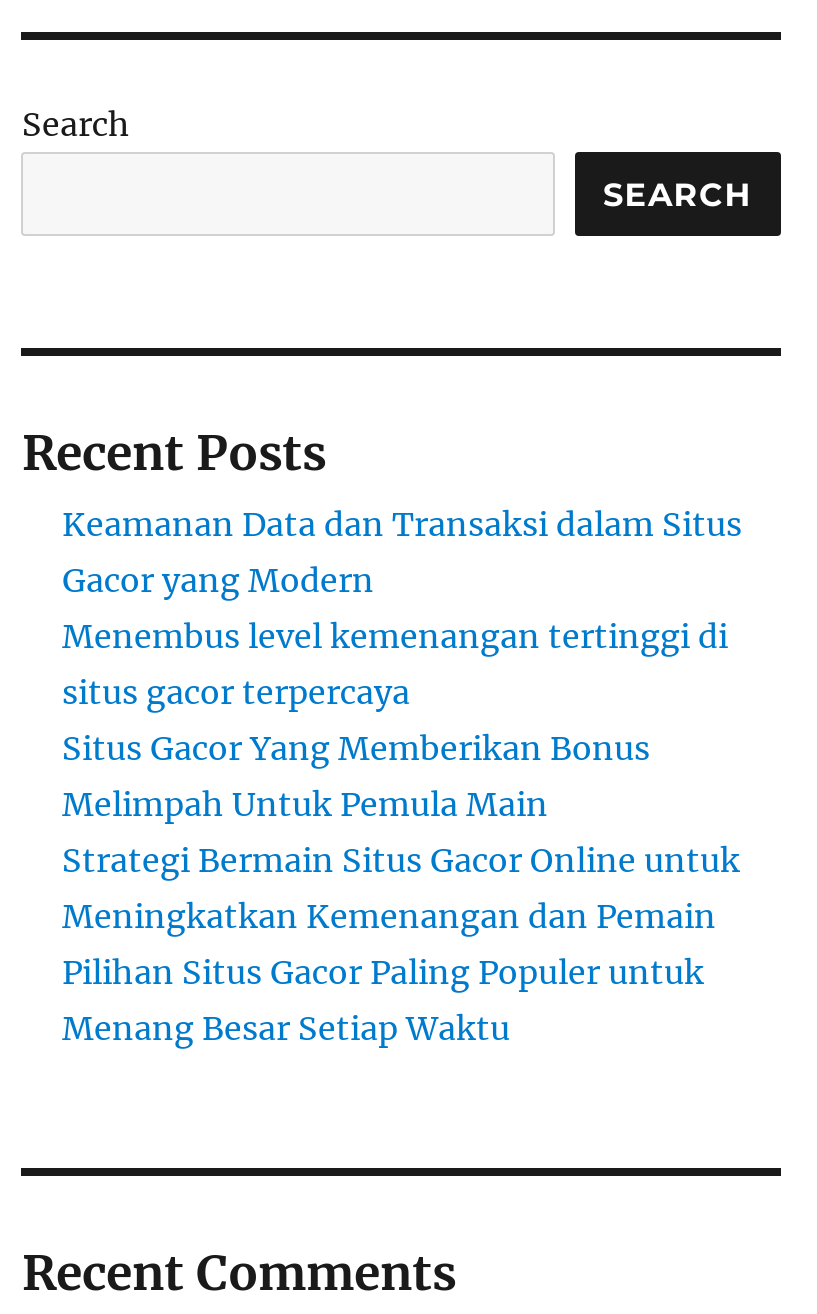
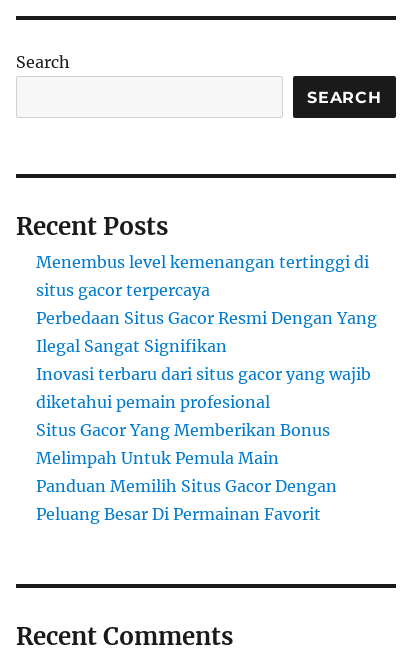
- Keamanan Data dan Transaksi dalam Situs
- Gacor yang Modern

moved up: Menembus level kemenangan tertinggi di | situs gacor terpercaya

+ Perbedaan Situs Gacor Resmi Dengan Yang
+ Ilegal Sangat Signifikan
+ Inovasi terbaru dari situs gacor yang wajib
+ diketahui pemain profesional

moved down: Situs Gacor Yang Memberikan Bonus | Melimpah Untuk Pemula Main

- Strategi Bermain Situs Gacor Online untuk
- Meningkatkan Kemenangan dan Pemain
- Pilihan Situs Gacor Paling Populer untuk
- Menang Besar Setiap Waktu
+ Panduan Memilih Situs Gacor Dengan
+ Peluang Besar Di Permainan Favorit
